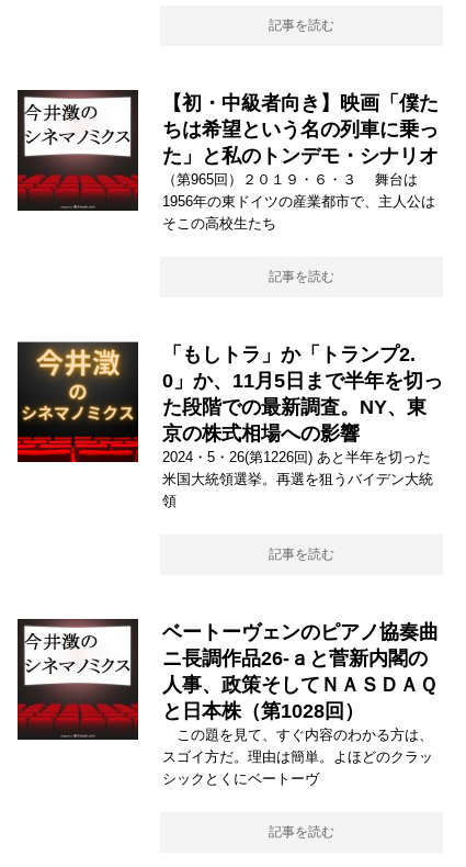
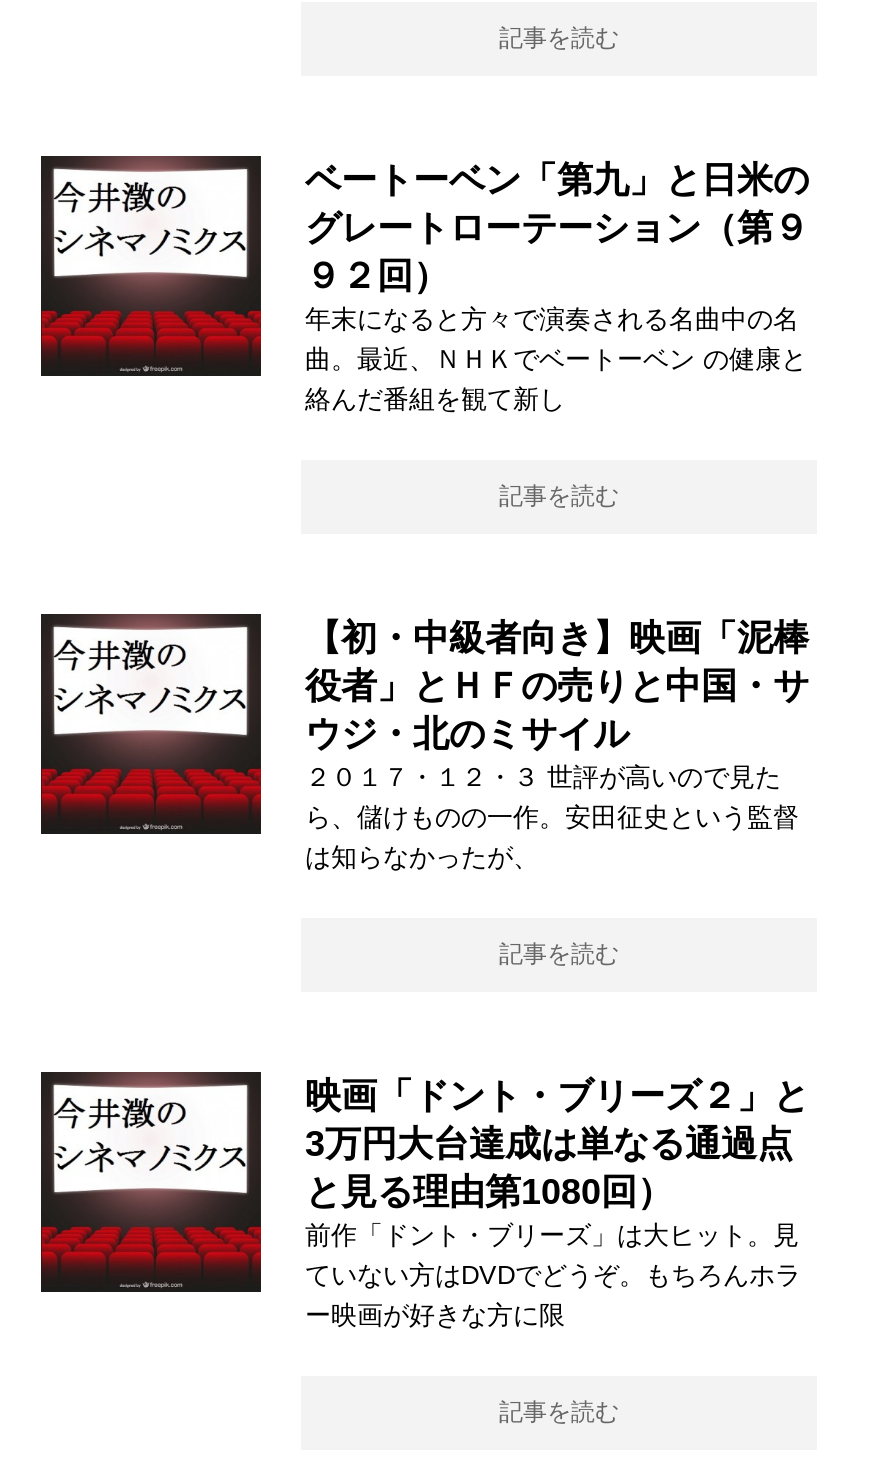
- 【初・中級者向き】映画「僕た
- ちは希望という名の列車に乗っ
- た」と私のトンデモ・シナリオ
- （第965回）２０１９・６・３ 舞台は
- 1956年の東ドイツの産業都市で、主人公は
- そこの高校生たち
+ ベートーベン「第九」と日米の
+ グレートローテーション（第９
+ ９２回）
+ 年末になると方々で演奏される名曲中の名
+ 曲。最近、ＮＨＫでベートーベン の健康と
+ 絡んだ番組を観て新し

- [image]
- 「もしトラ」か「トランプ2.
- 0」か、11月5日まで半年を切っ
- た段階での最新調査。NY、東
- 京の株式相場への影響
- 2024・5・26(第1226回) あと半年を切った
- 米国大統領選挙。再選を狙うバイデン大統
- 領
+ [image]
+ 【初・中級者向き】映画「泥棒
+ 役者」とＨＦの売りと中国・サ
+ ウジ・北のミサイル
+ ２０１７・１２・３ 世評が高いので見た
+ ら、儲けものの一作。安田征史という監督
+ は知らなかったが、

- ベートーヴェンのピアノ協奏曲
- ニ長調作品26-ａと菅新内閣の
- 人事、政策そしてＮＡＳＤＡＱ
- と日本株（第1028回）
- この題を見て、すぐ内容のわかる方は、
- スゴイ方だ。理由は簡単。よほどのクラッ
- シックとくにベートーヴ
+ 映画「ドント・ブリーズ２」と
+ 3万円大台達成は単なる通過点
+ と見る理由第1080回）
+ 前作「ドント・ブリーズ」は大ヒット。見
+ ていない方はDVDでどうぞ。もちろんホラ
+ ー映画が好きな方に限
